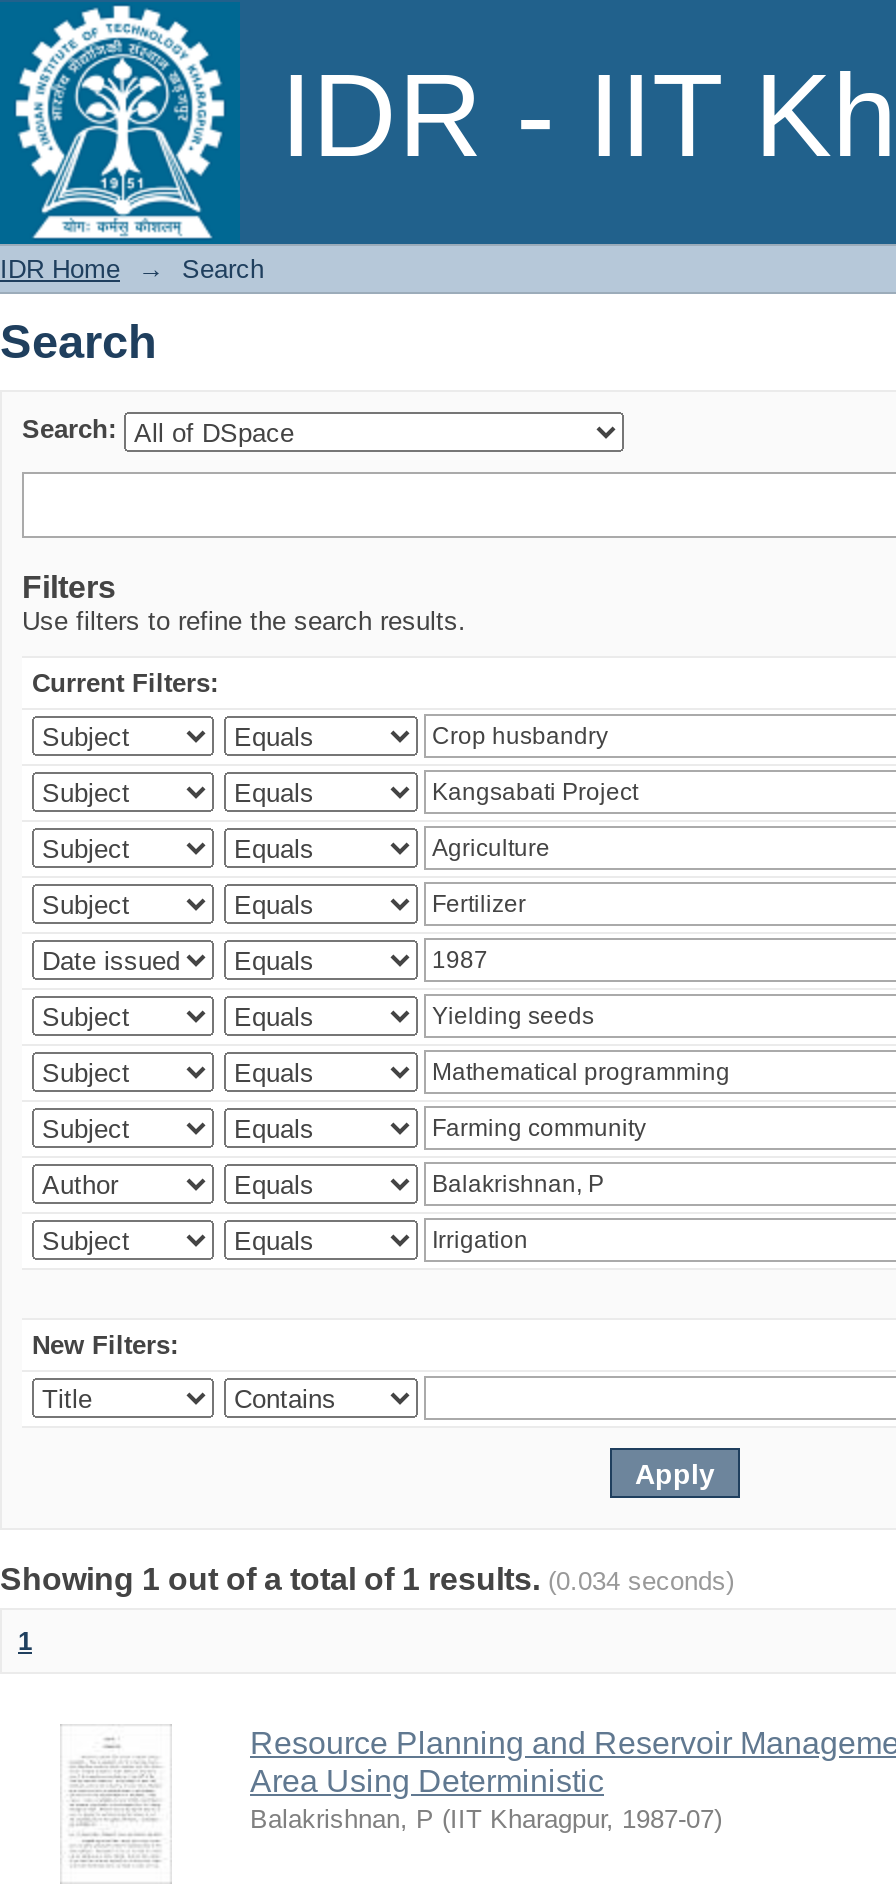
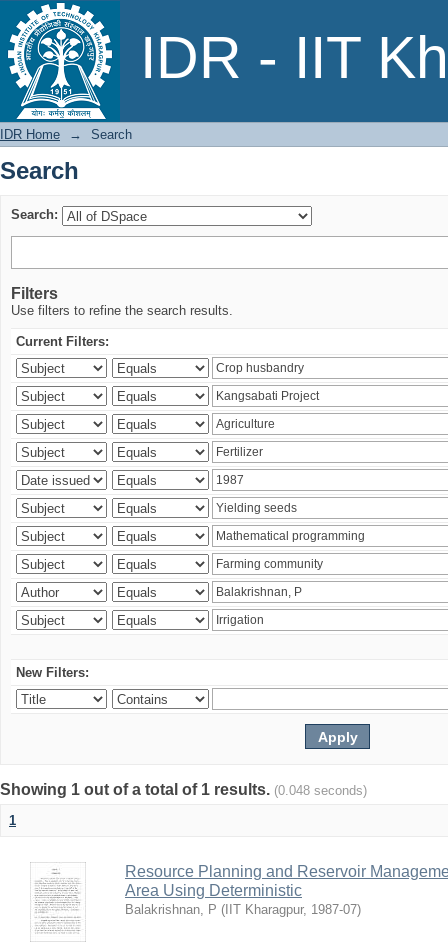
- Showing 1 out of a total of 1 results. (0.034 seconds)
+ Showing 1 out of a total of 1 results. (0.048 seconds)
